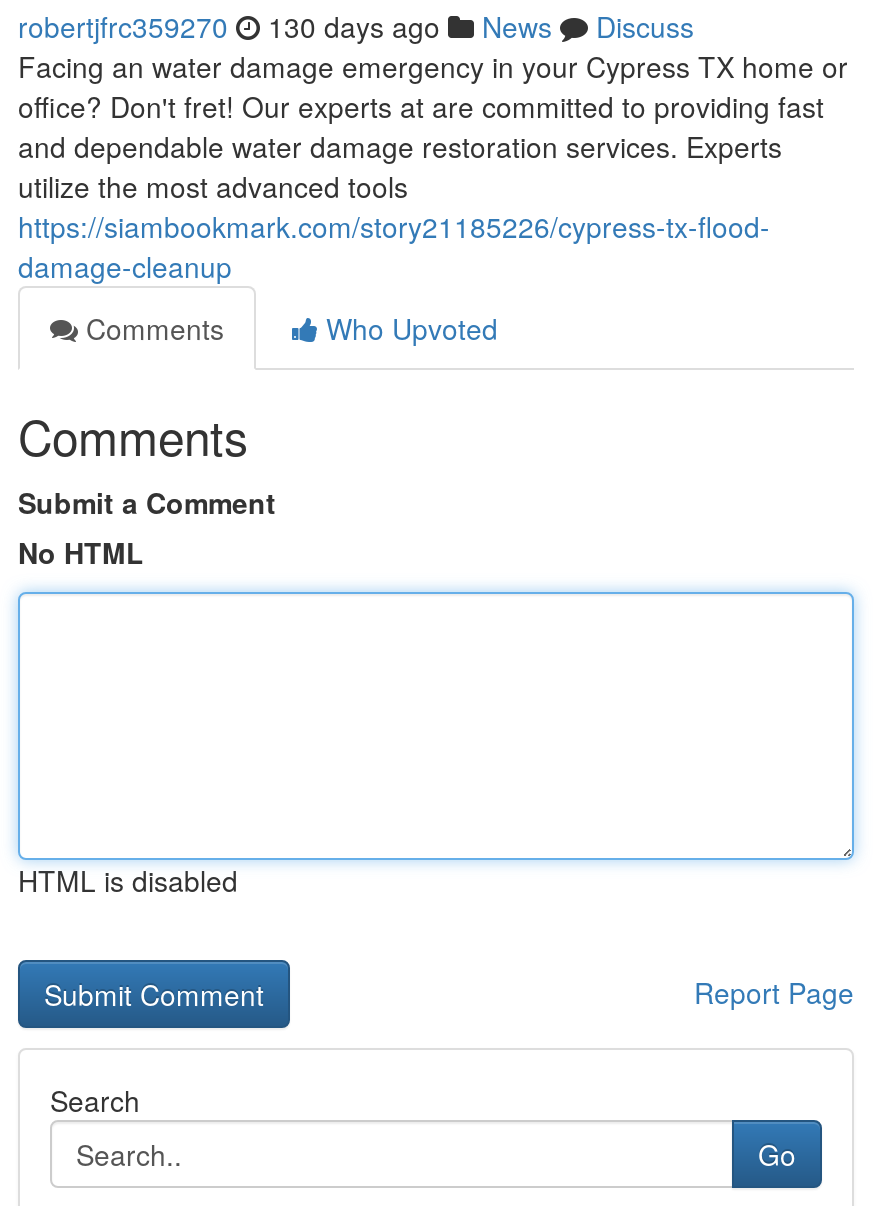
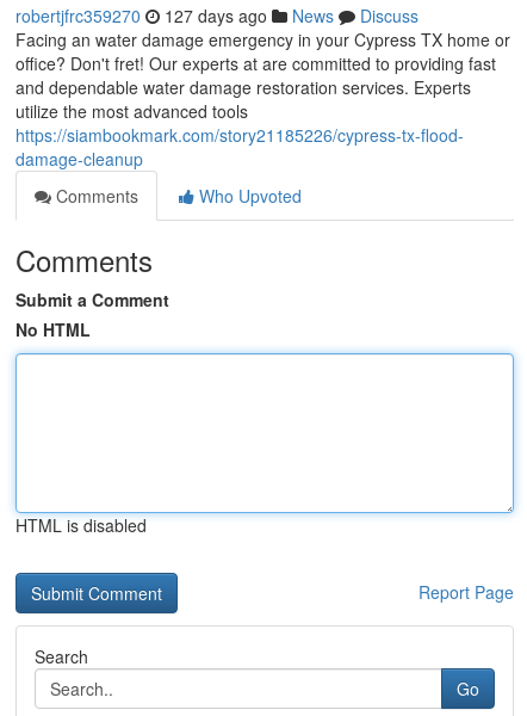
- robertjfrc359270 130 days ago News Discuss
+ robertjfrc359270 127 days ago News Discuss
